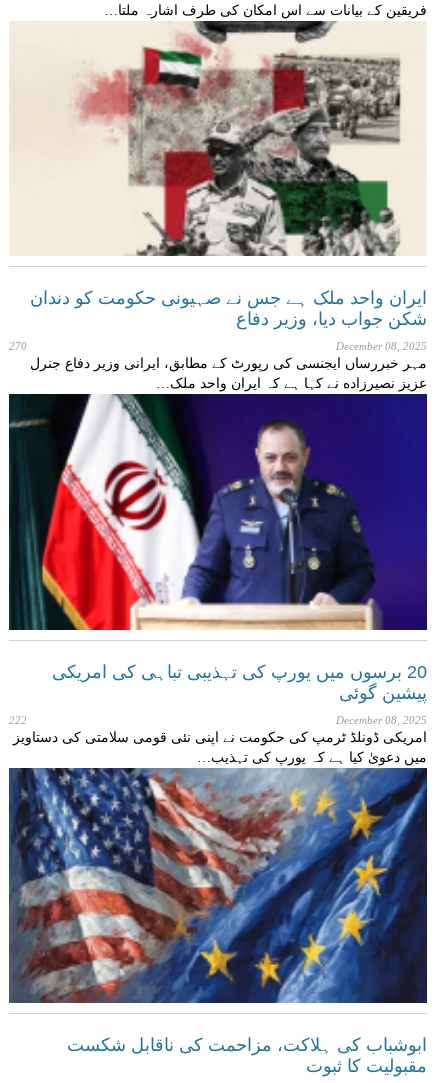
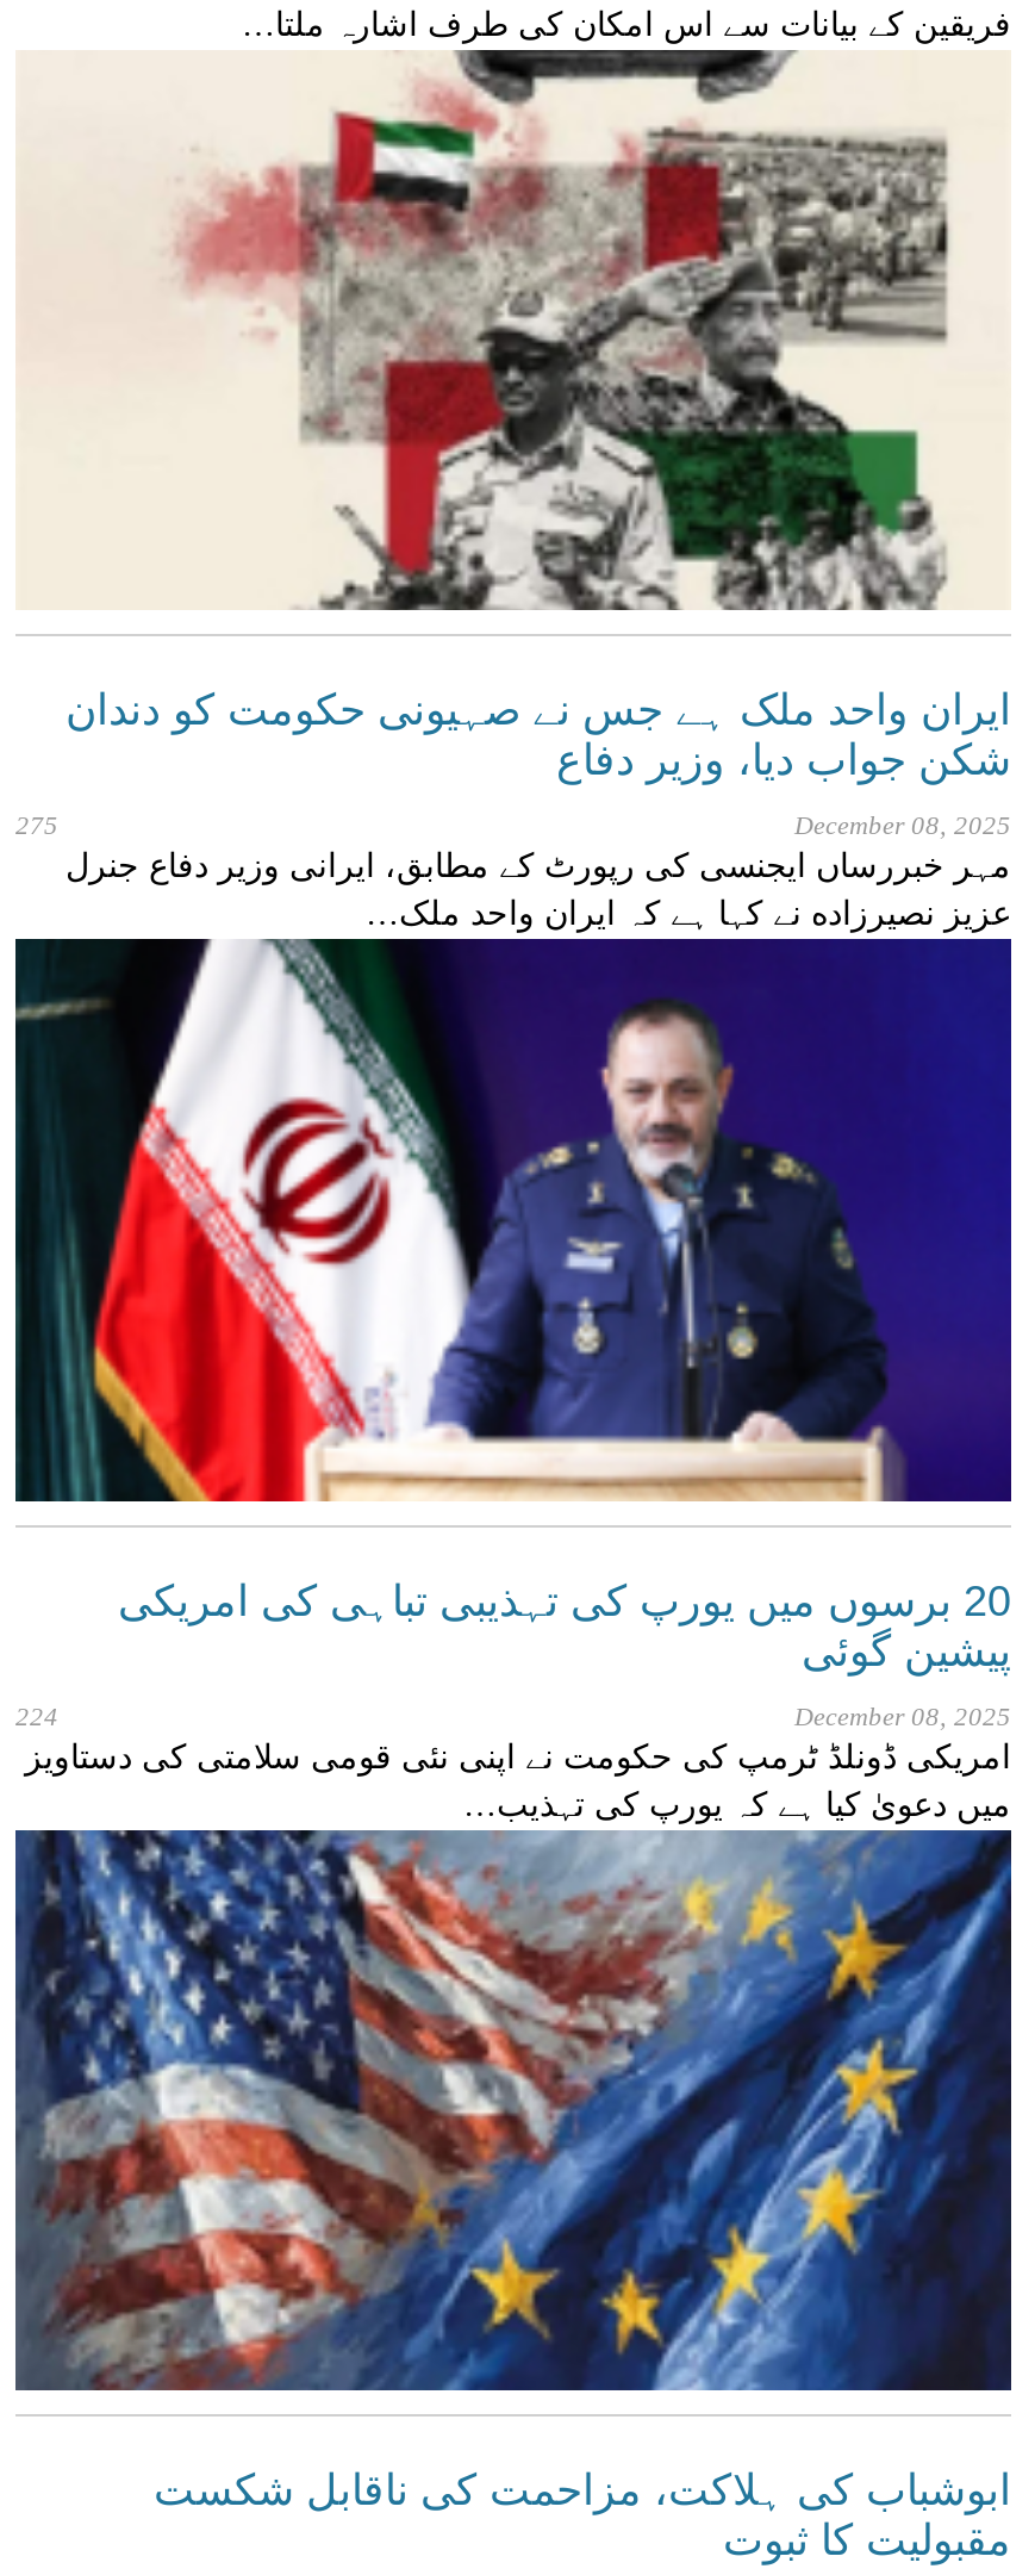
- 270
+ 275

- 222
+ 224
